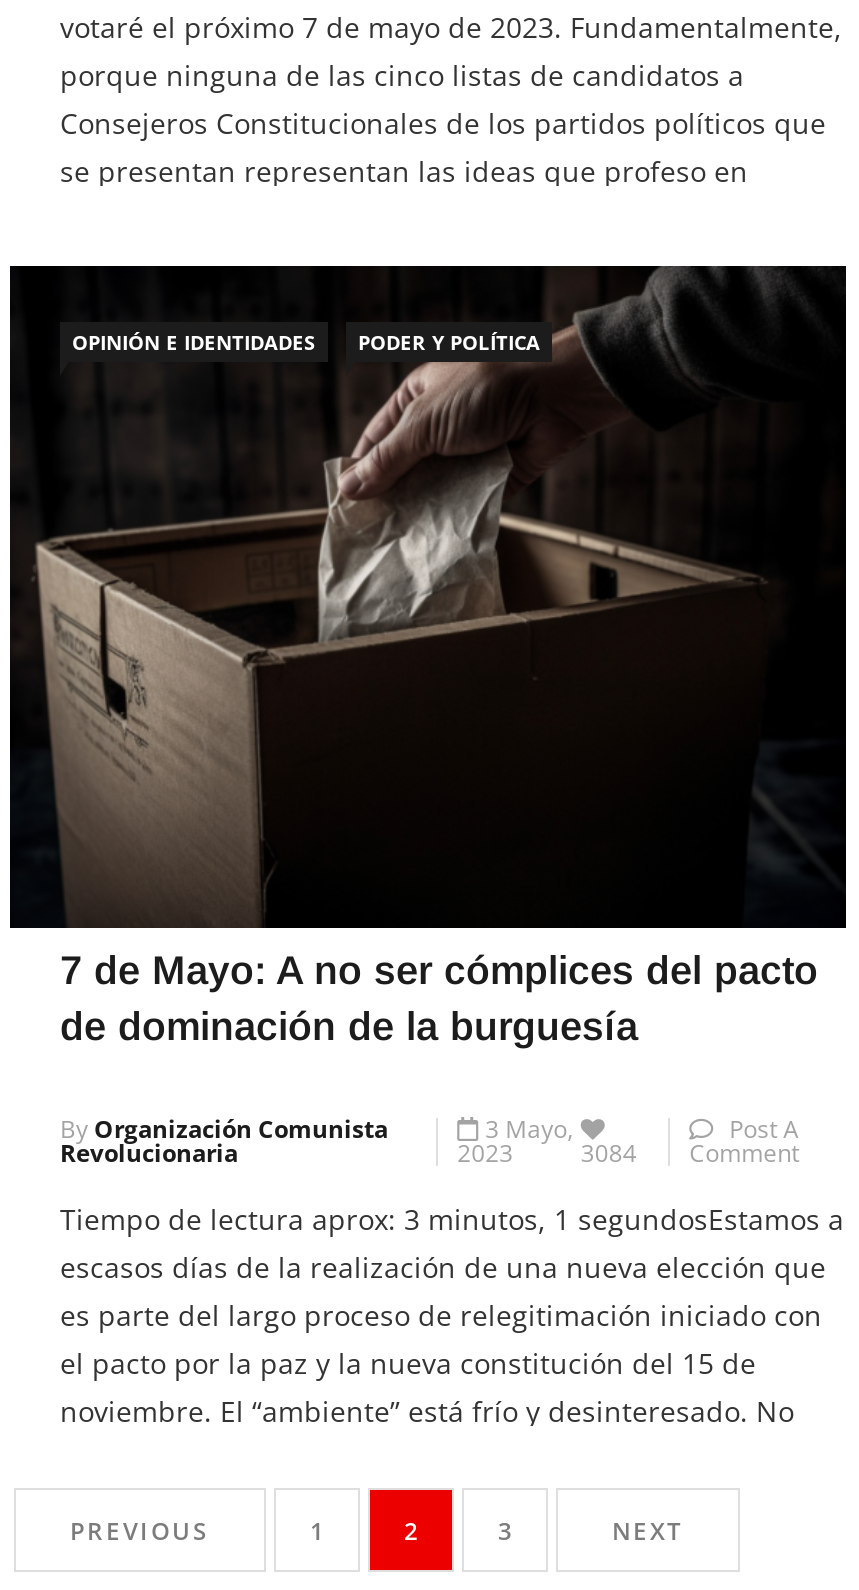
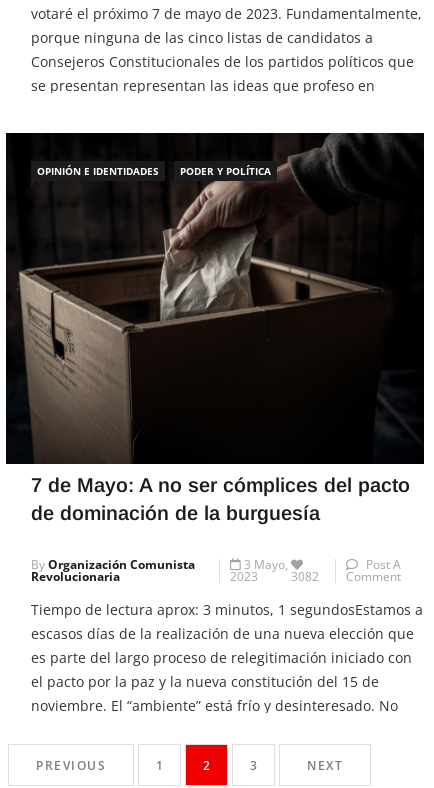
- 2023 3084 Comment
+ 2023 3082 Comment
